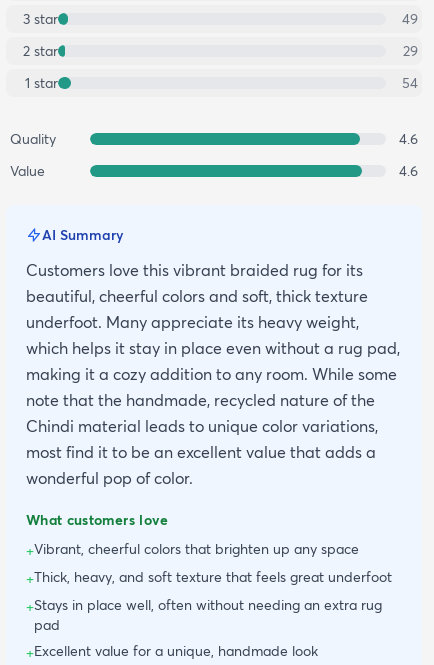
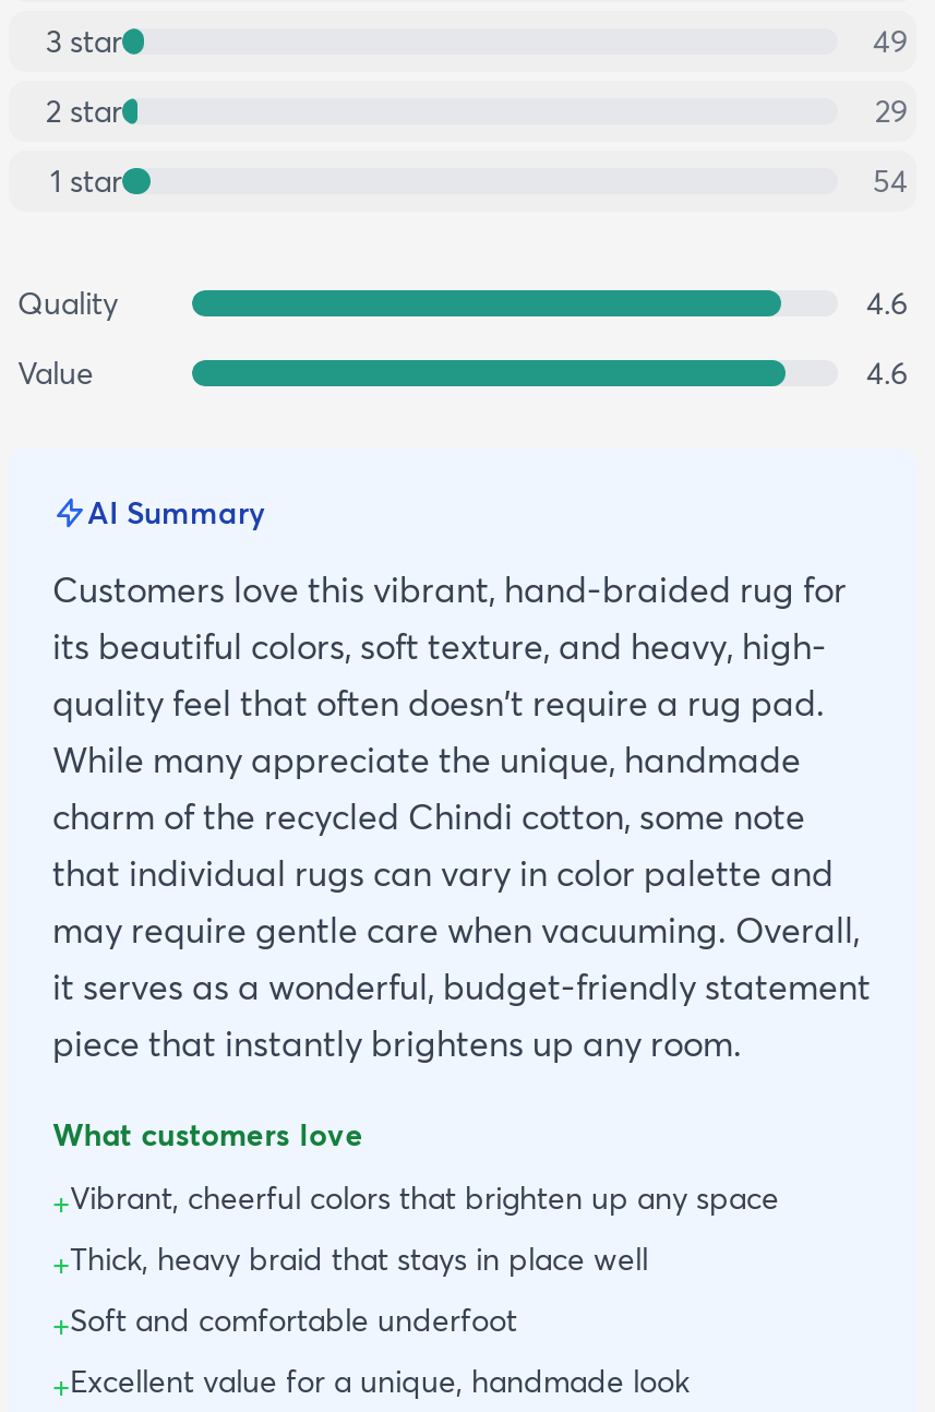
- Customers love this vibrant braided rug for its
- beautiful, cheerful colors and soft, thick texture
- underfoot. Many appreciate its heavy weight,
- which helps it stay in place even without a rug pad,
- making it a cozy addition to any room. While some
- note that the handmade, recycled nature of the
- Chindi material leads to unique color variations,
- most find it to be an excellent value that adds a
- wonderful pop of color.
+ Customers love this vibrant, hand-braided rug for
+ its beautiful colors, soft texture, and heavy, high-
+ quality feel that often doesn't require a rug pad.
+ While many appreciate the unique, handmade
+ charm of the recycled Chindi cotton, some note
+ that individual rugs can vary in color palette and
+ may require gentle care when vacuuming. Overall,
+ it serves as a wonderful, budget-friendly statement
+ piece that instantly brightens up any room.

- +Thick, heavy, and soft texture that feels great underfoot
- +Stays in place well, often without needing an extra rug
- pad
+ +Thick, heavy braid that stays in place well
+ +Soft and comfortable underfoot
